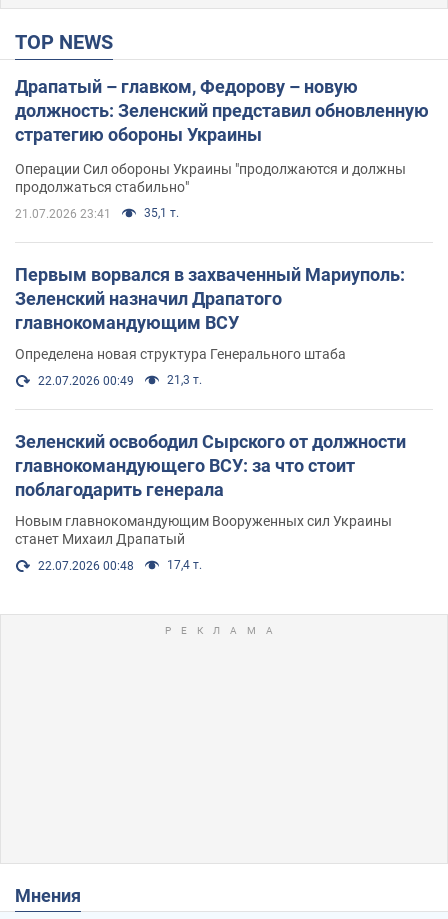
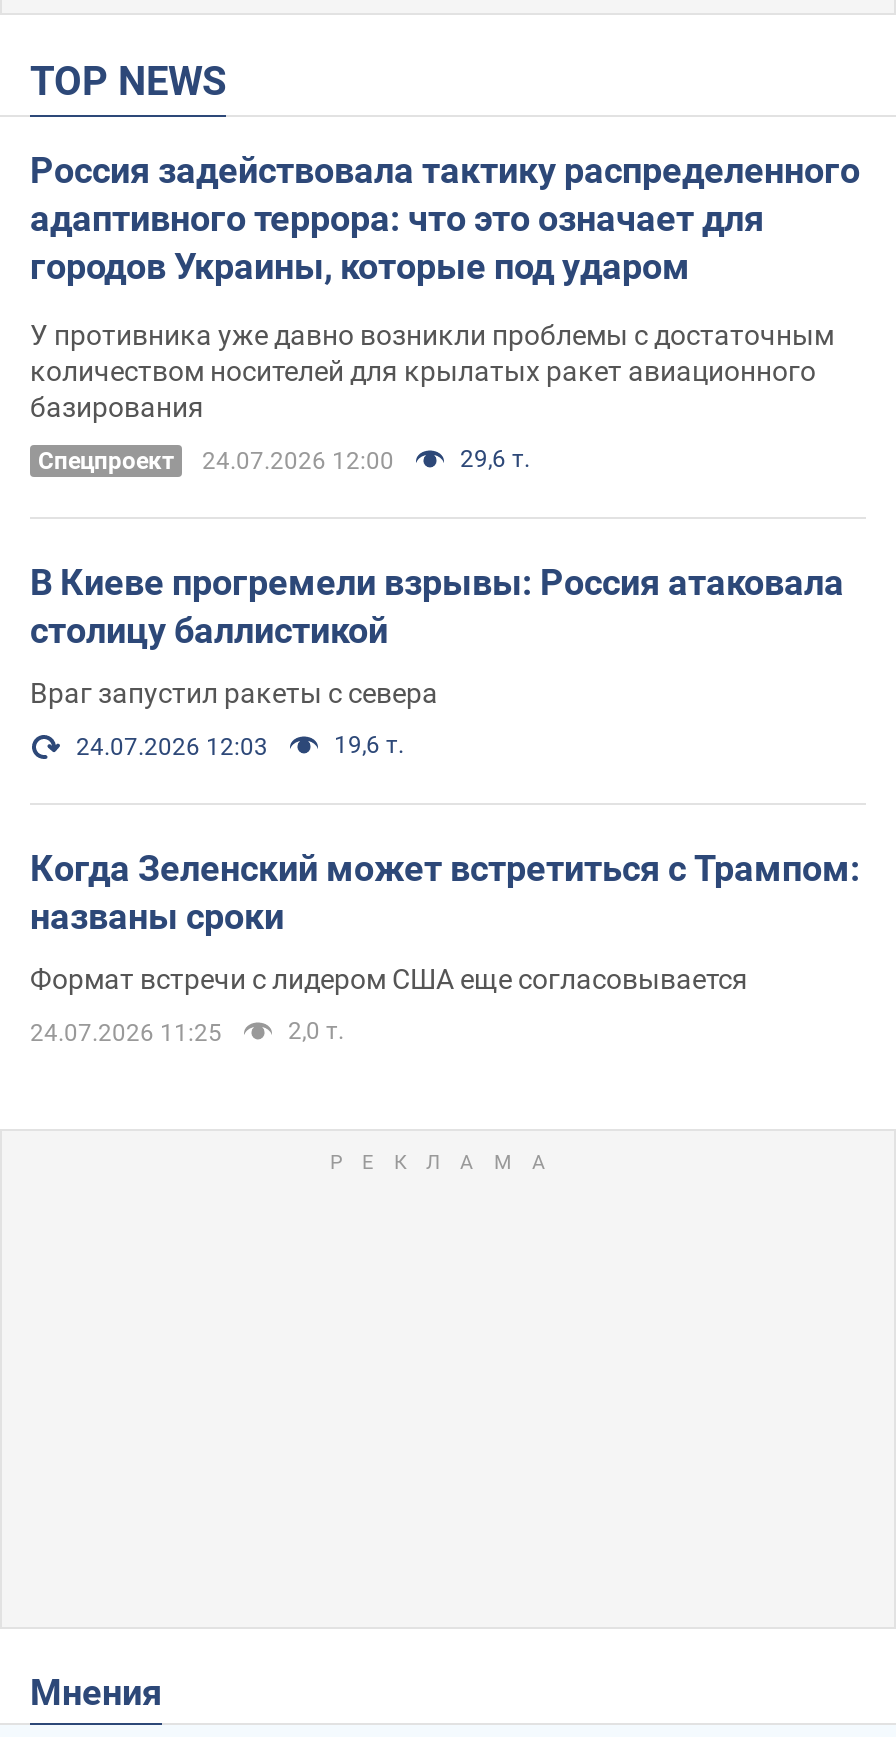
- Драпатый – главком, Федорову – новую
- должность: Зеленский представил обновленную
- стратегию обороны Украины
+ Россия задействовала тактику распределенного
+ адаптивного террора: что это означает для
+ городов Украины, которые под ударом

- Операции Сил обороны Украины "продолжаются и должны
- продолжаться стабильно"
+ У противника уже давно возникли проблемы с достаточным
+ количеством носителей для крылатых ракет авиационного
+ базирования

- 21.07.2026 23:41
- 35,1 т.
+ Спецпроект
+ 24.07.2026 12:00
+ 29,6 т.

- Первым ворвался в захваченный Мариуполь:
- Зеленский назначил Драпатого
- главнокомандующим ВСУ
+ В Киеве прогремели взрывы: Россия атаковала
+ столицу баллистикой

- Определена новая структура Генерального штаба
+ Враг запустил ракеты с севера

- 22.07.2026 00:49
- 21,3 т.
+ 24.07.2026 12:03
+ 19,6 т.

- Зеленский освободил Сырского от должности
- главнокомандующего ВСУ: за что стоит
- поблагодарить генерала
+ Когда Зеленский может встретиться с Трампом:
+ названы сроки

- Новым главнокомандующим Вооруженных сил Украины
- станет Михаил Драпатый
+ Формат встречи с лидером США еще согласовывается

- 22.07.2026 00:48
- 17,4 т.
+ 24.07.2026 11:25
+ 2,0 т.
